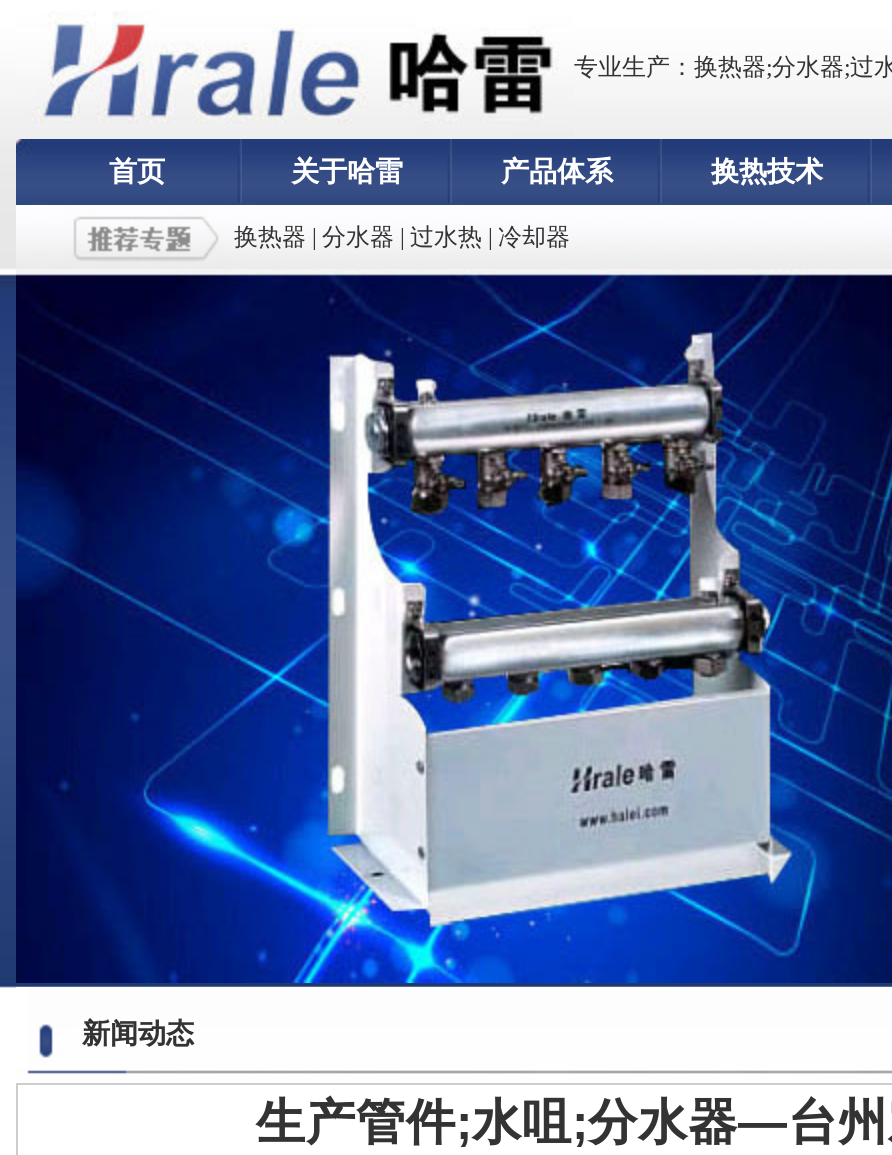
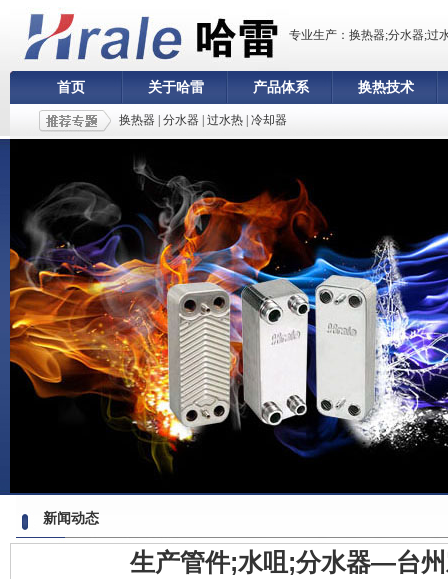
- [image]
+ [image]
